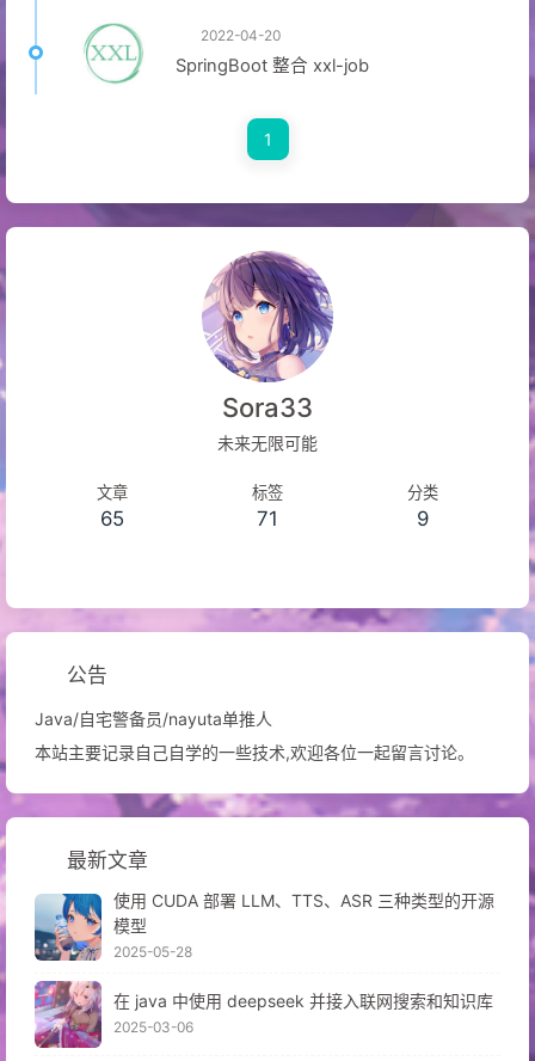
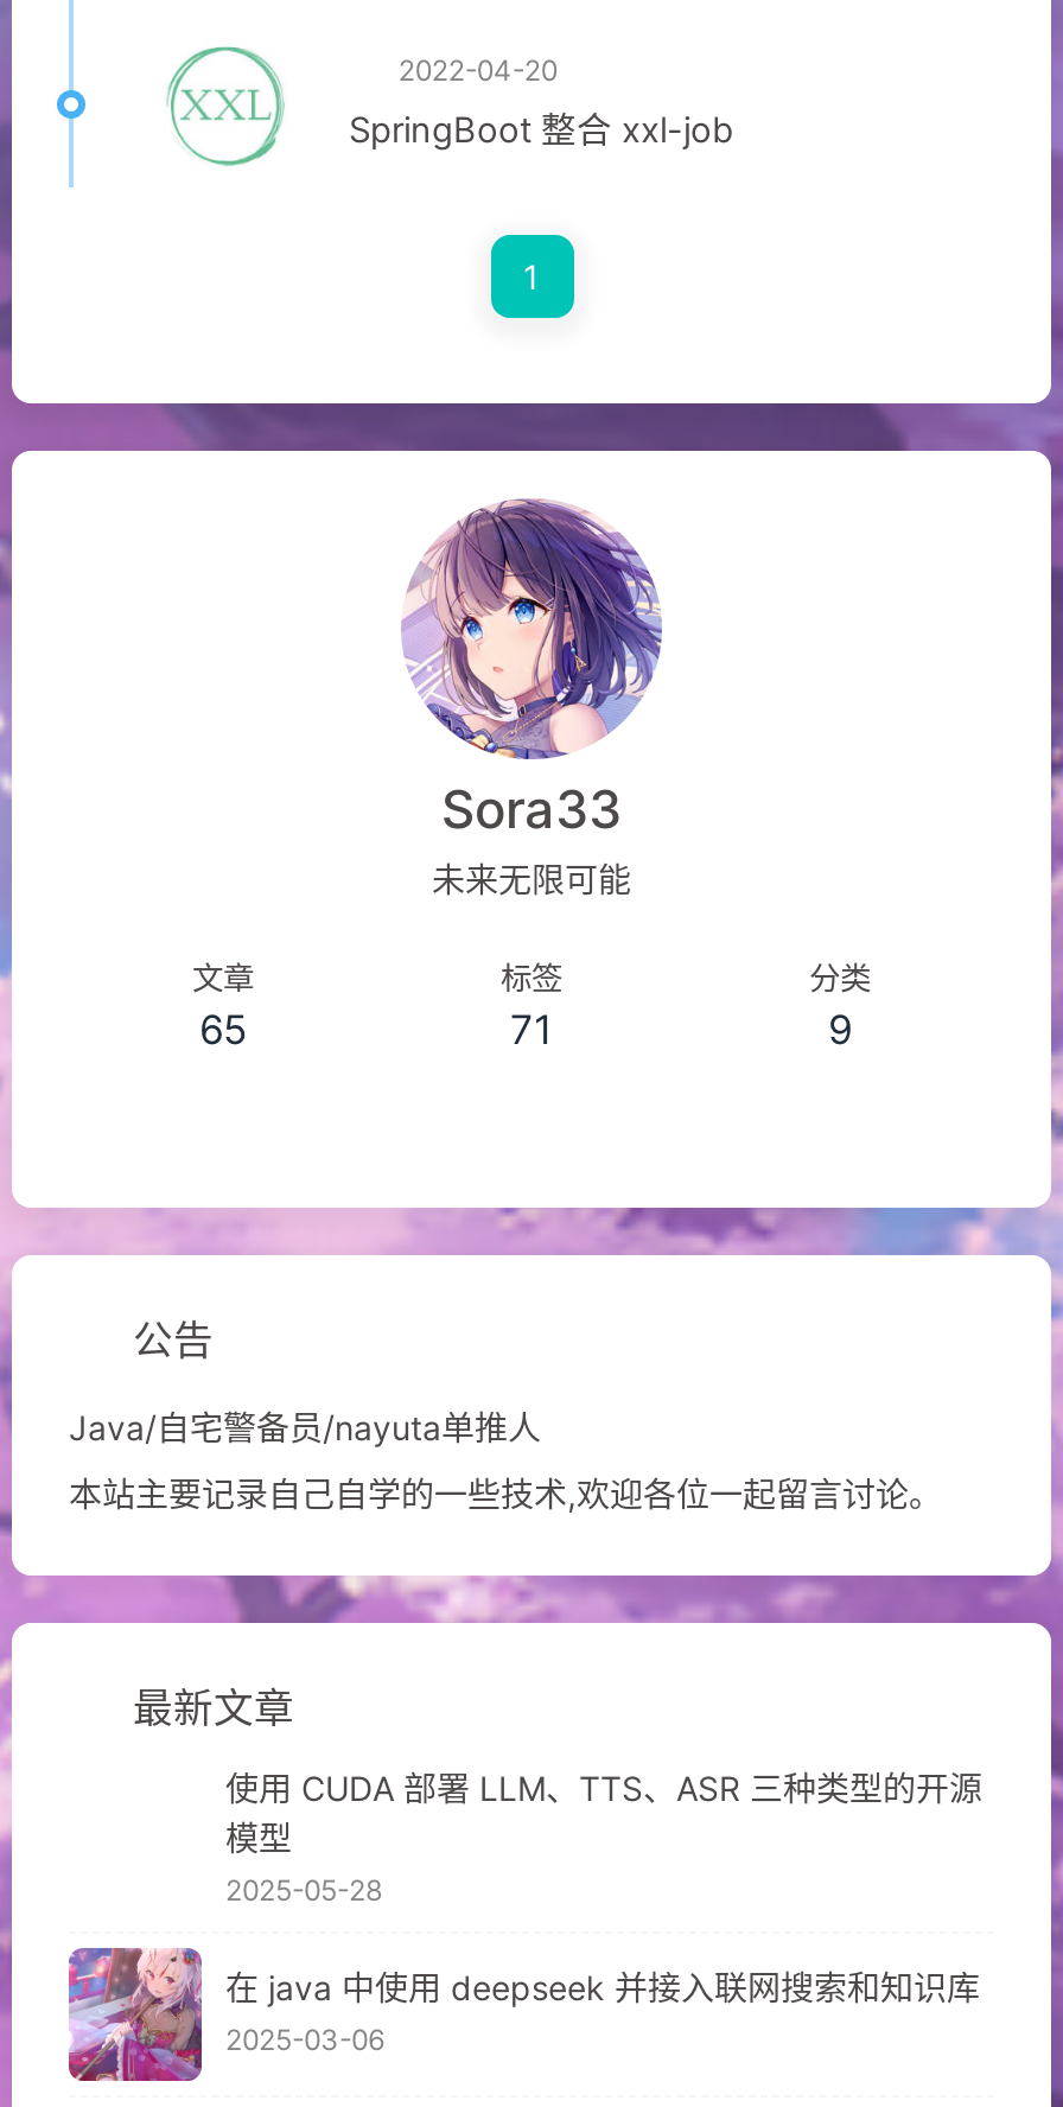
- [image]
